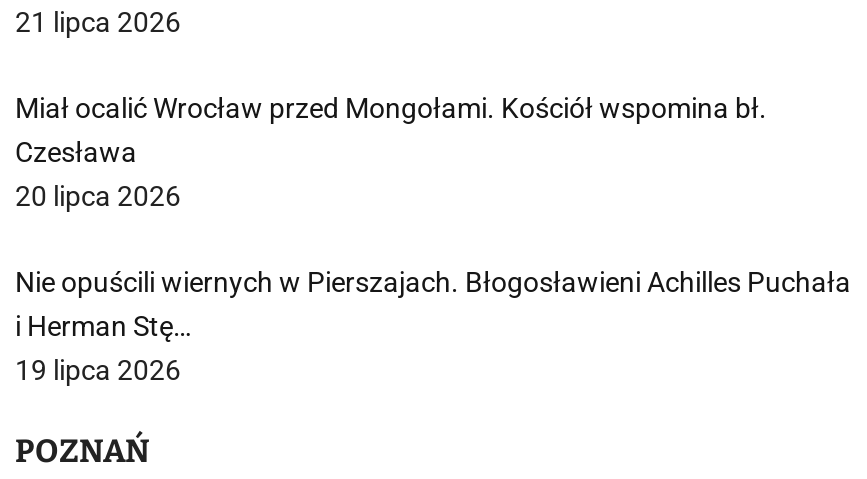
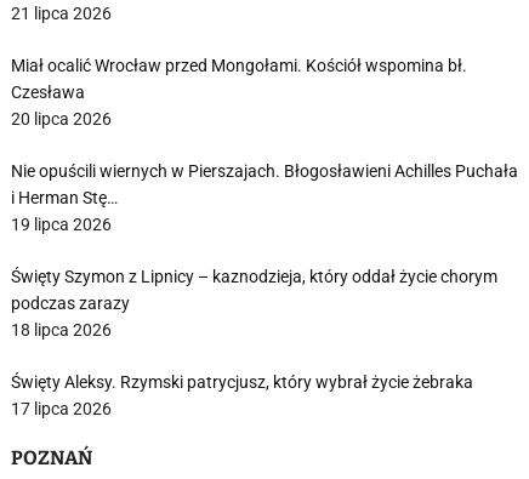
+ Święty Szymon z Lipnicy – kaznodzieja, który oddał życie chorym
+ podczas zarazy
+ 18 lipca 2026
+ Święty Aleksy. Rzymski patrycjusz, który wybrał życie żebraka
+ 17 lipca 2026
